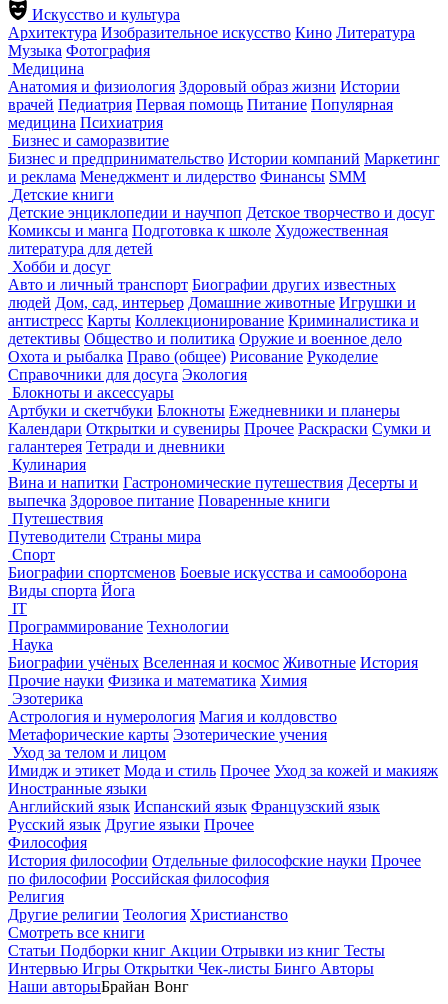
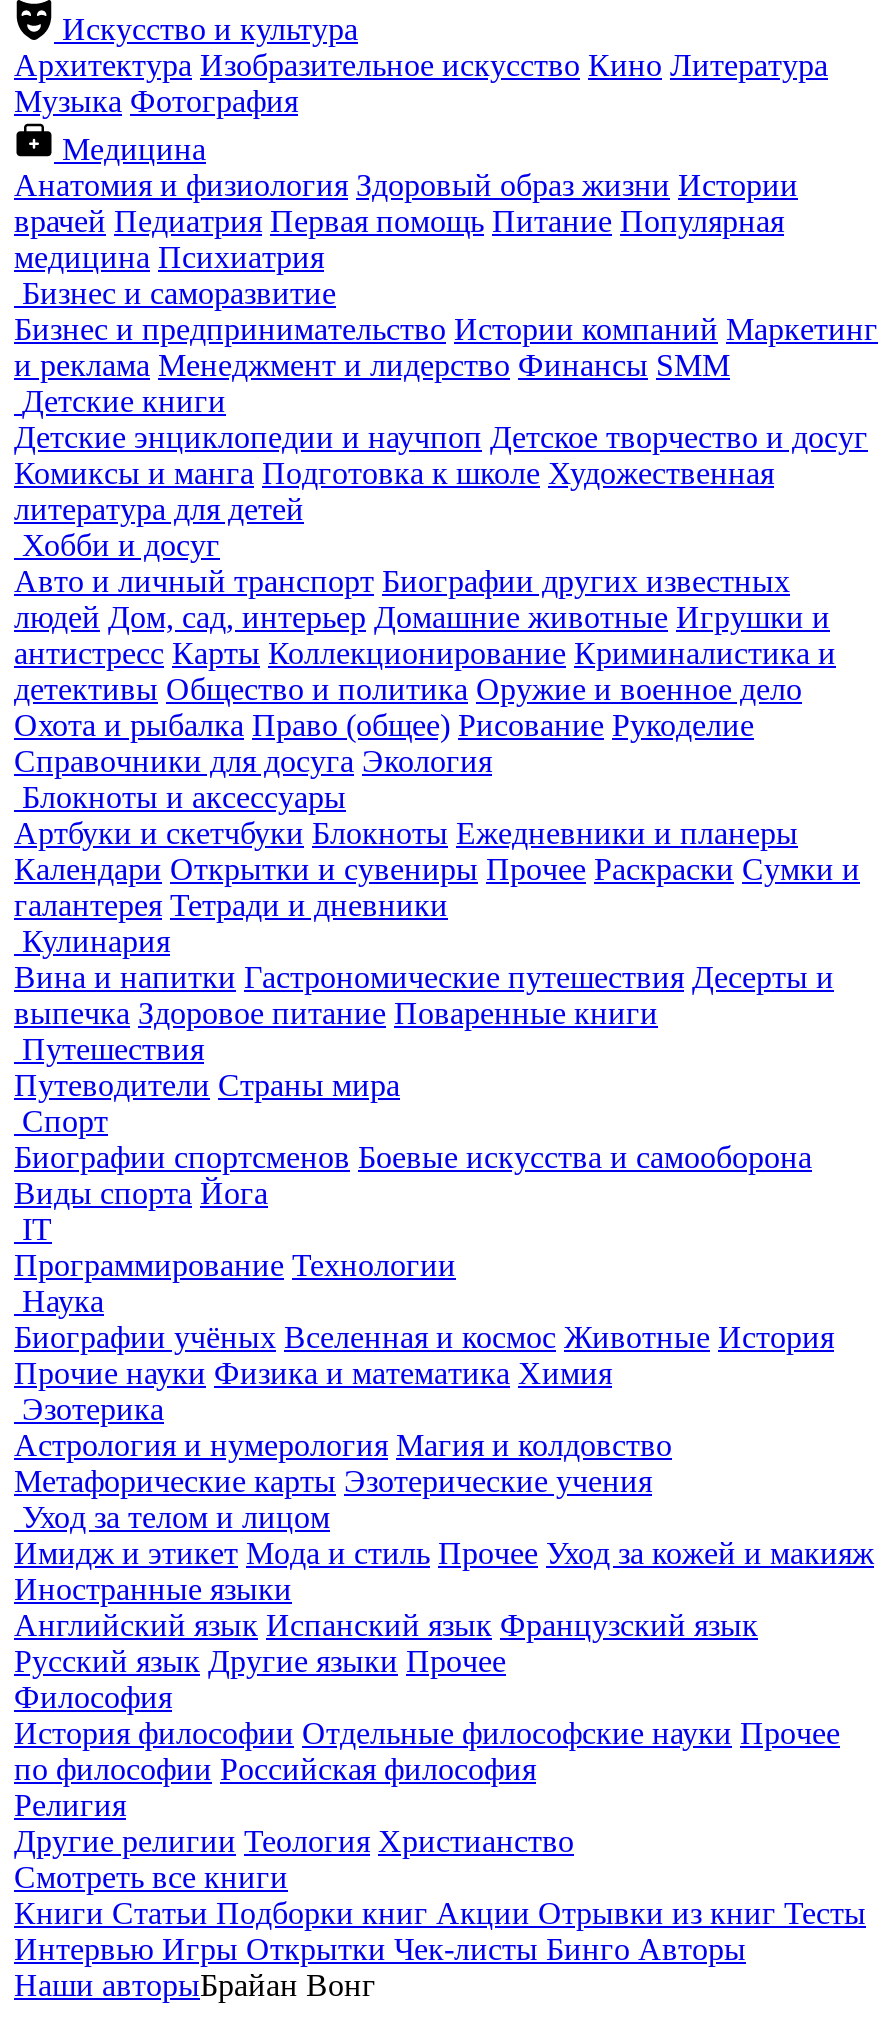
- Статьи Подборки книг Акции Отрывки из книг Тесты
+ Книги Статьи Подборки книг Акции Отрывки из книг Тесты
